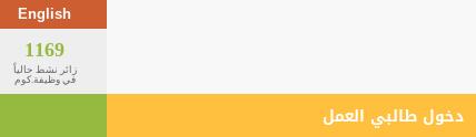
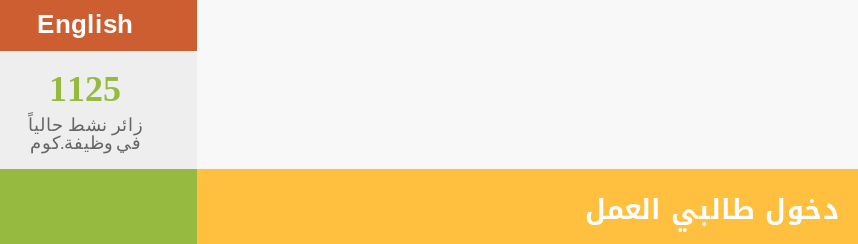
- 1169
+ 1125
